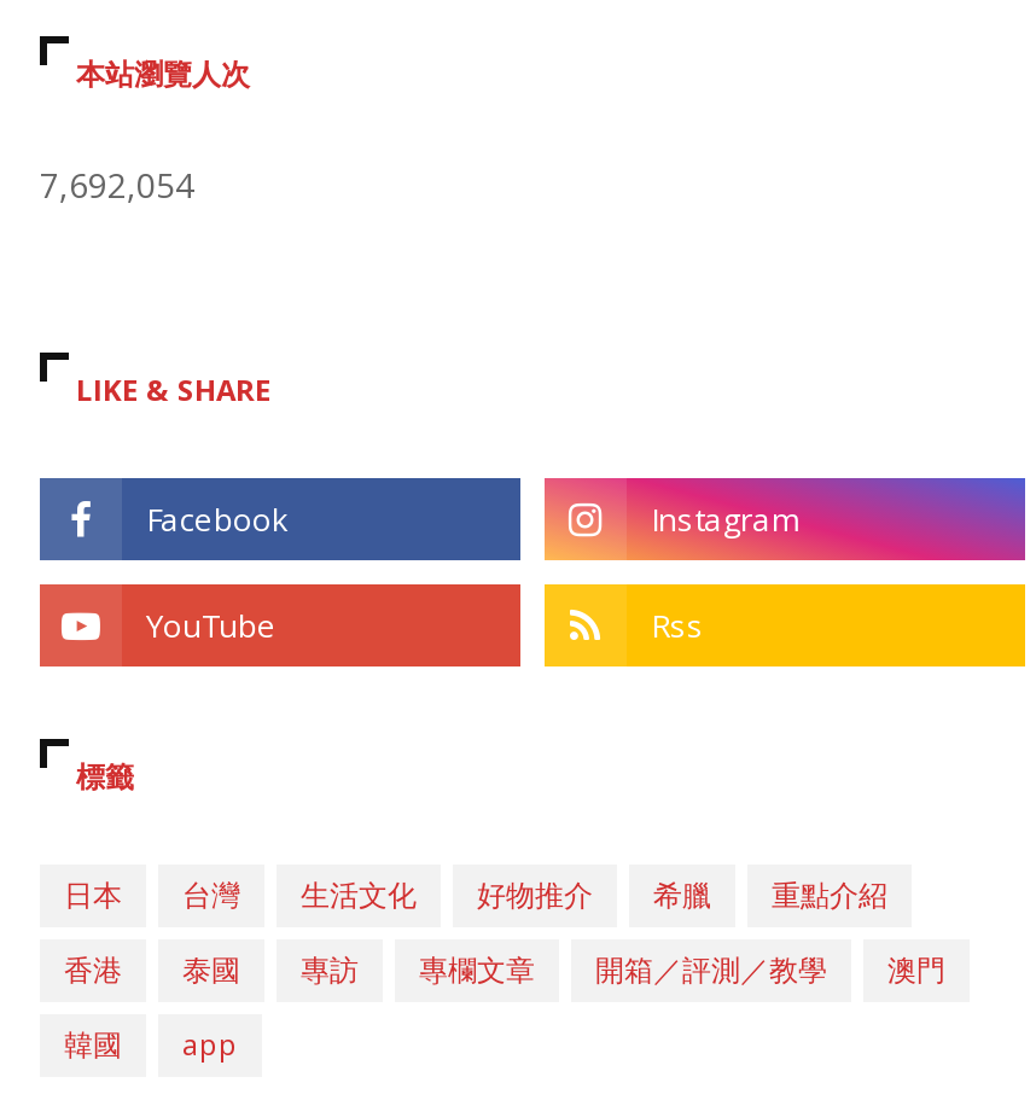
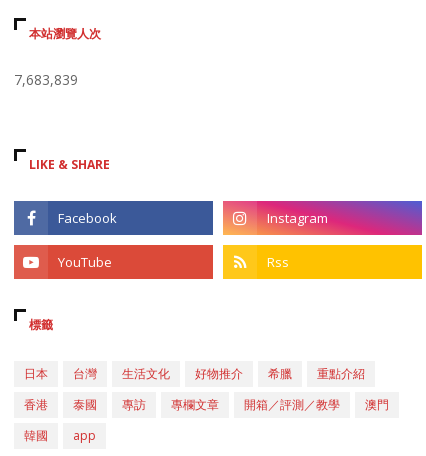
- 7,692,054
+ 7,683,839
